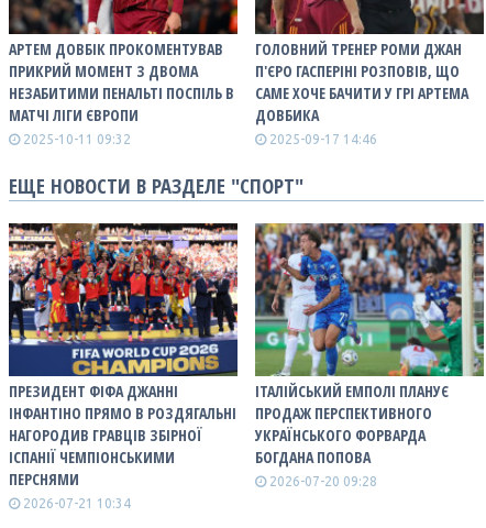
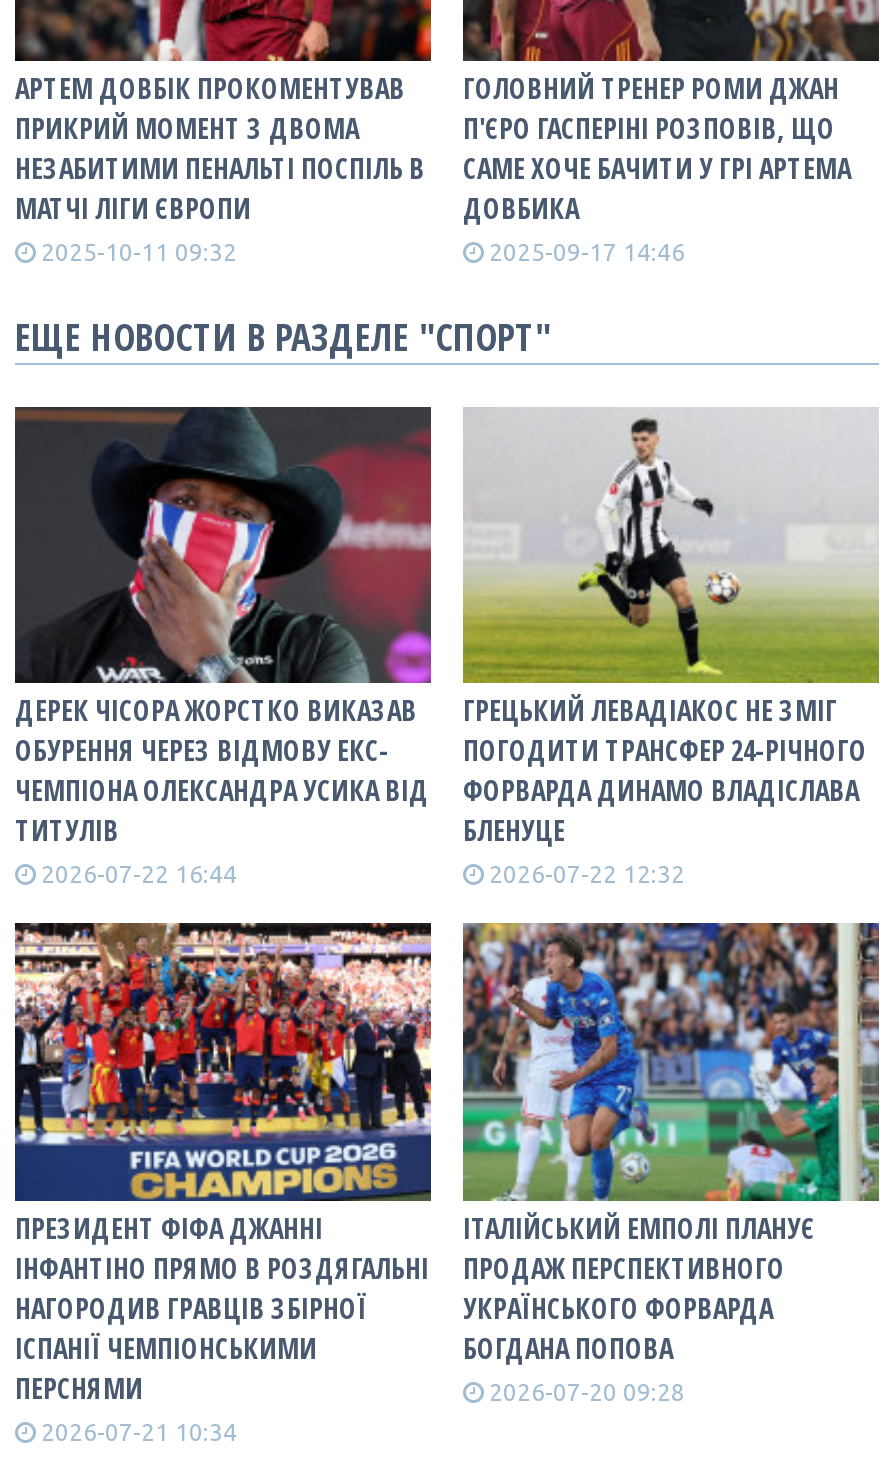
+ [image]
+ ДЕРЕК ЧІСОРА ЖОРСТКО ВИКАЗАВ
+ ОБУРЕННЯ ЧЕРЕЗ ВІДМОВУ ЕКС-
+ ЧЕМПІОНА ОЛЕКСАНДРА УСИКА ВІД
+ ТИТУЛІВ
+ 2026-07-22 16:44

+ [image]
+ ГРЕЦЬКИЙ ЛЕВАДІАКОС НЕ ЗМІГ
+ ПОГОДИТИ ТРАНСФЕР 24-РІЧНОГО
+ ФОРВАРДА ДИНАМО ВЛАДІСЛАВА
+ БЛЕНУЦЕ
+ 2026-07-22 12:32
